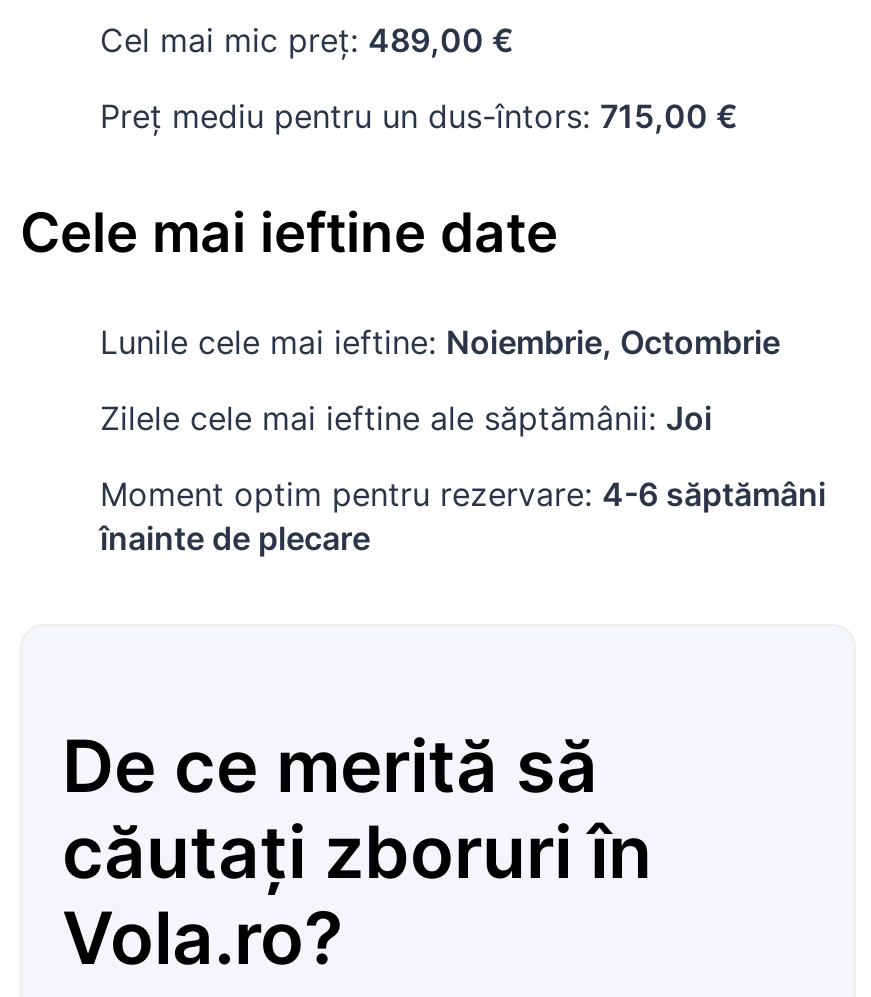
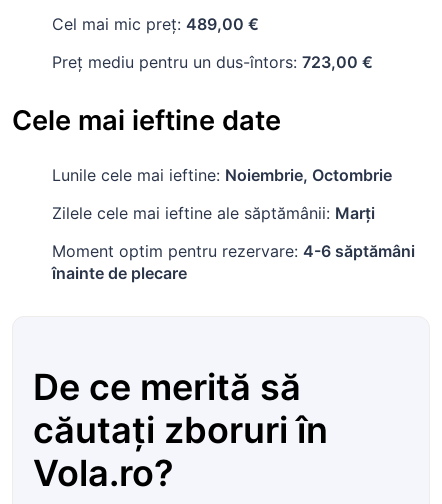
- Preț mediu pentru un dus-întors: 715,00 €
+ Preț mediu pentru un dus-întors: 723,00 €

- Zilele cele mai ieftine ale săptămânii: Joi
+ Zilele cele mai ieftine ale săptămânii: Marți
